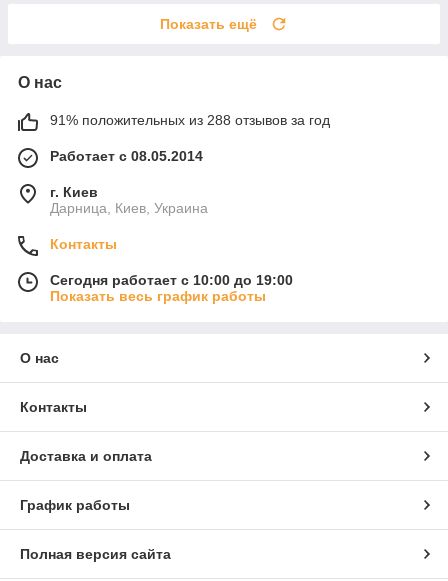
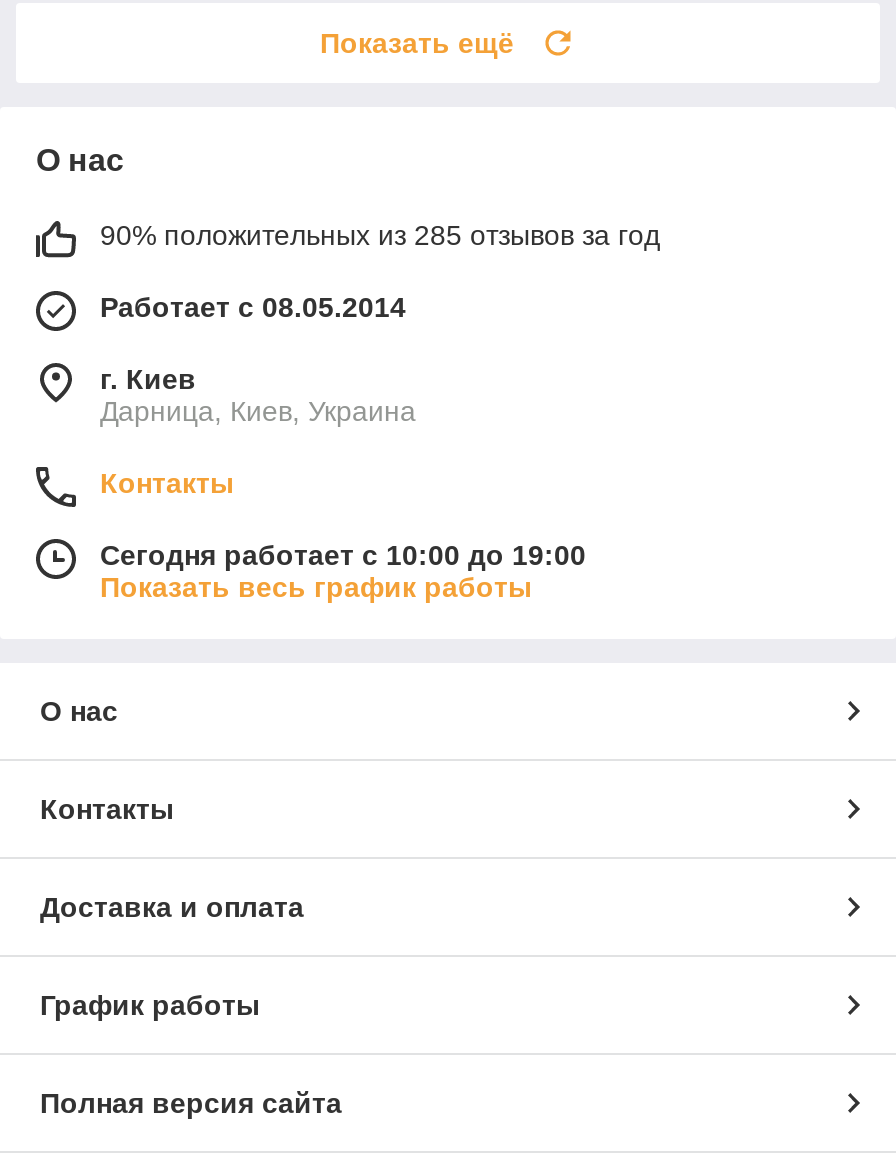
- 91% положительных из 288 отзывов за год
+ 90% положительных из 285 отзывов за год
